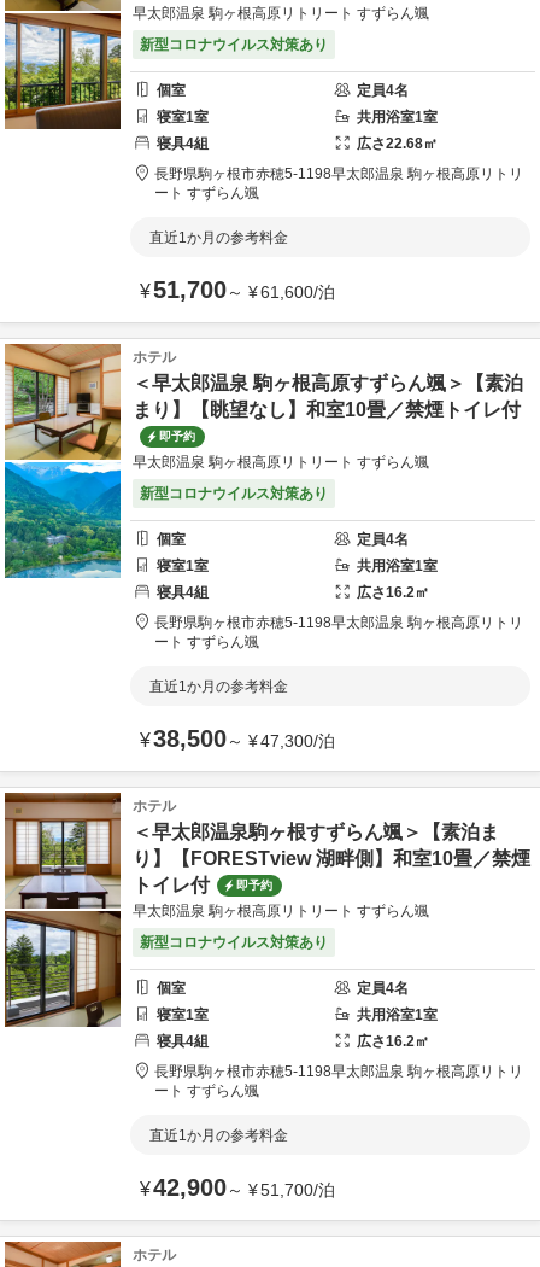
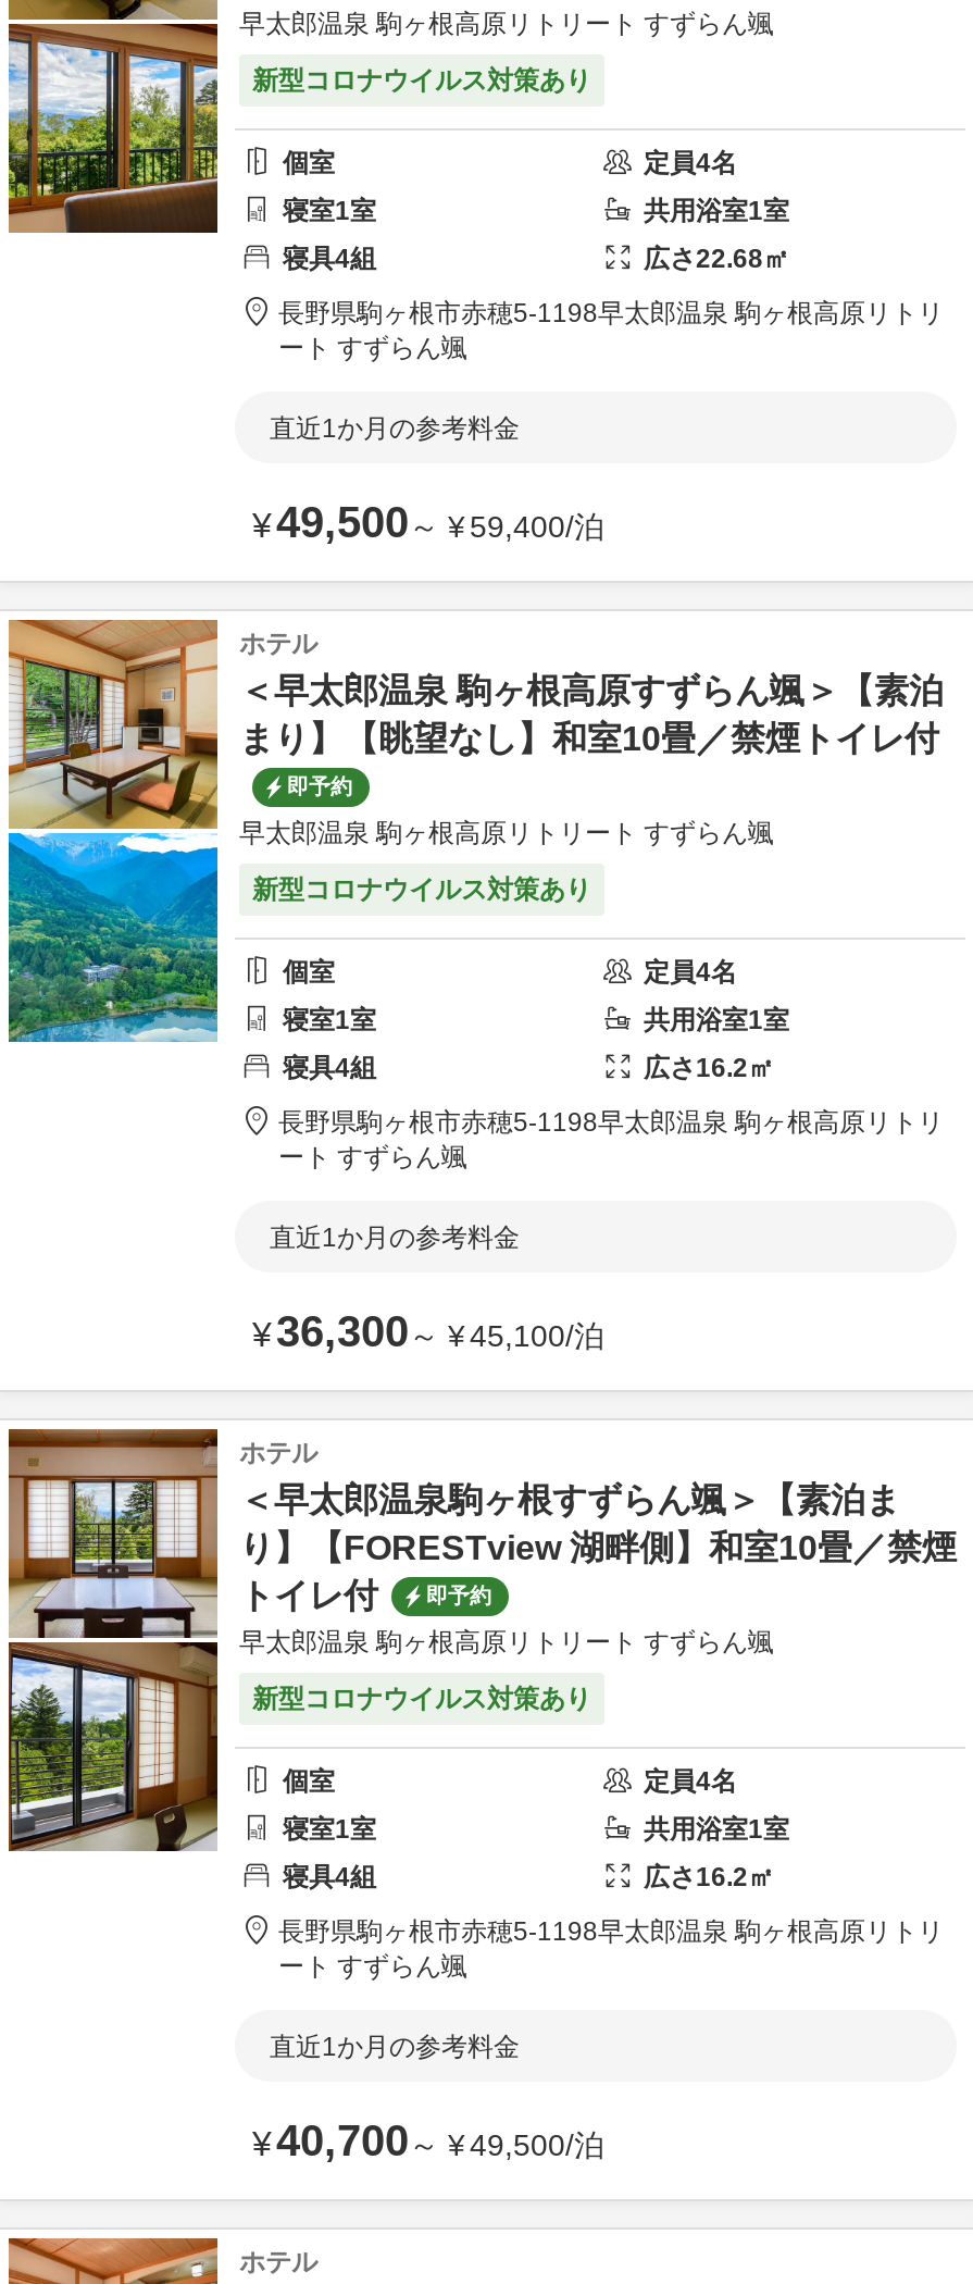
- ¥ 51,700～¥ 61,600/泊
+ ¥ 49,500～¥ 59,400/泊

- ¥ 38,500～¥ 47,300/泊
+ ¥ 36,300～¥ 45,100/泊

- ¥ 42,900～¥ 51,700/泊
+ ¥ 40,700～¥ 49,500/泊
